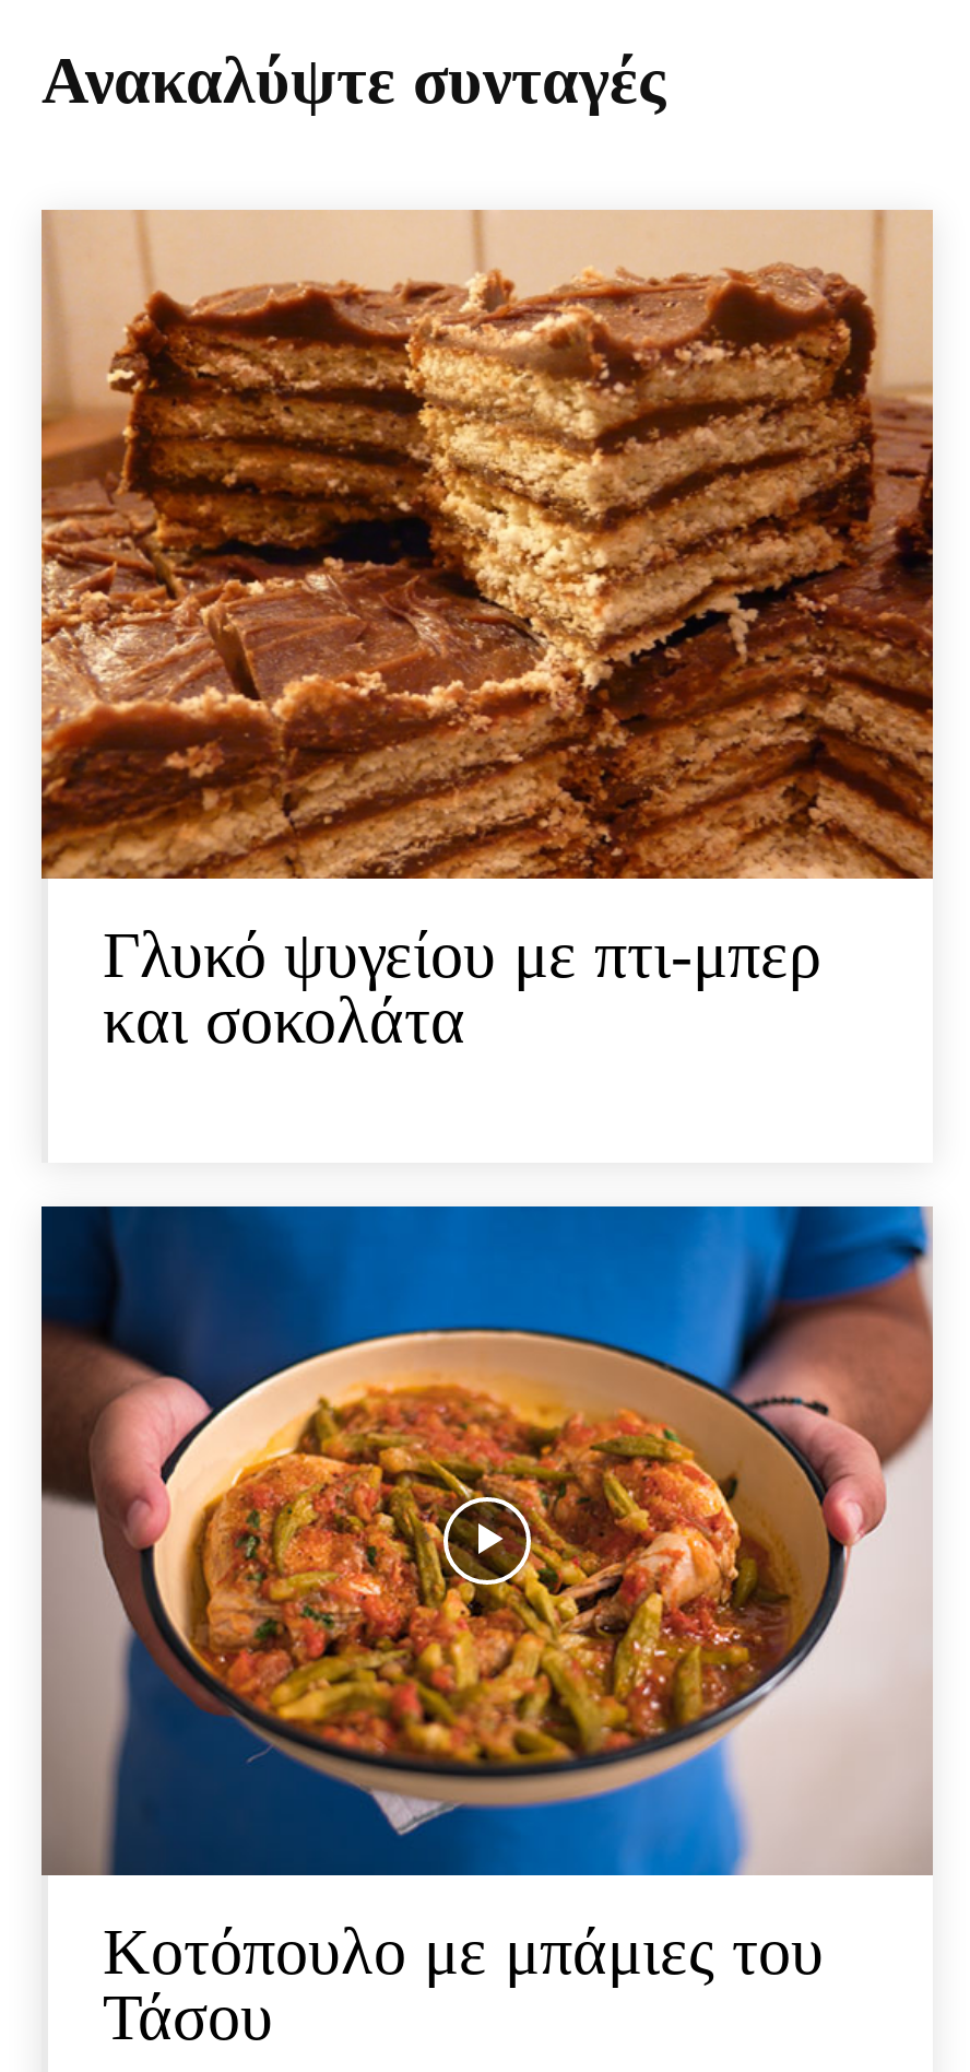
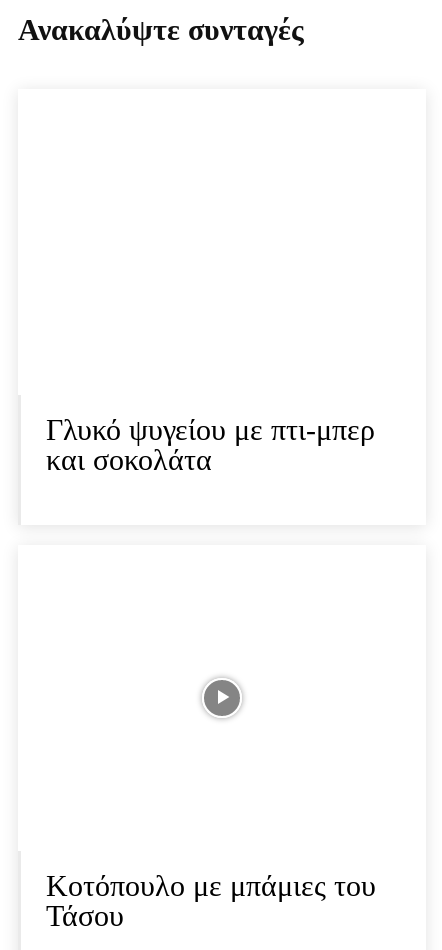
- [image]

- [image]
